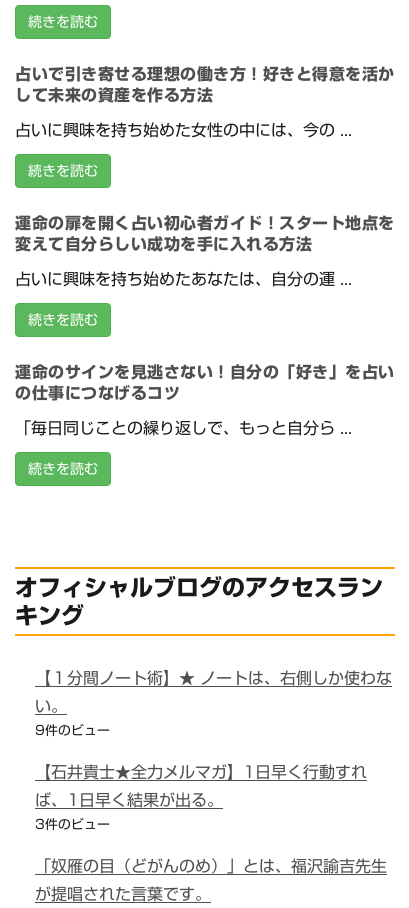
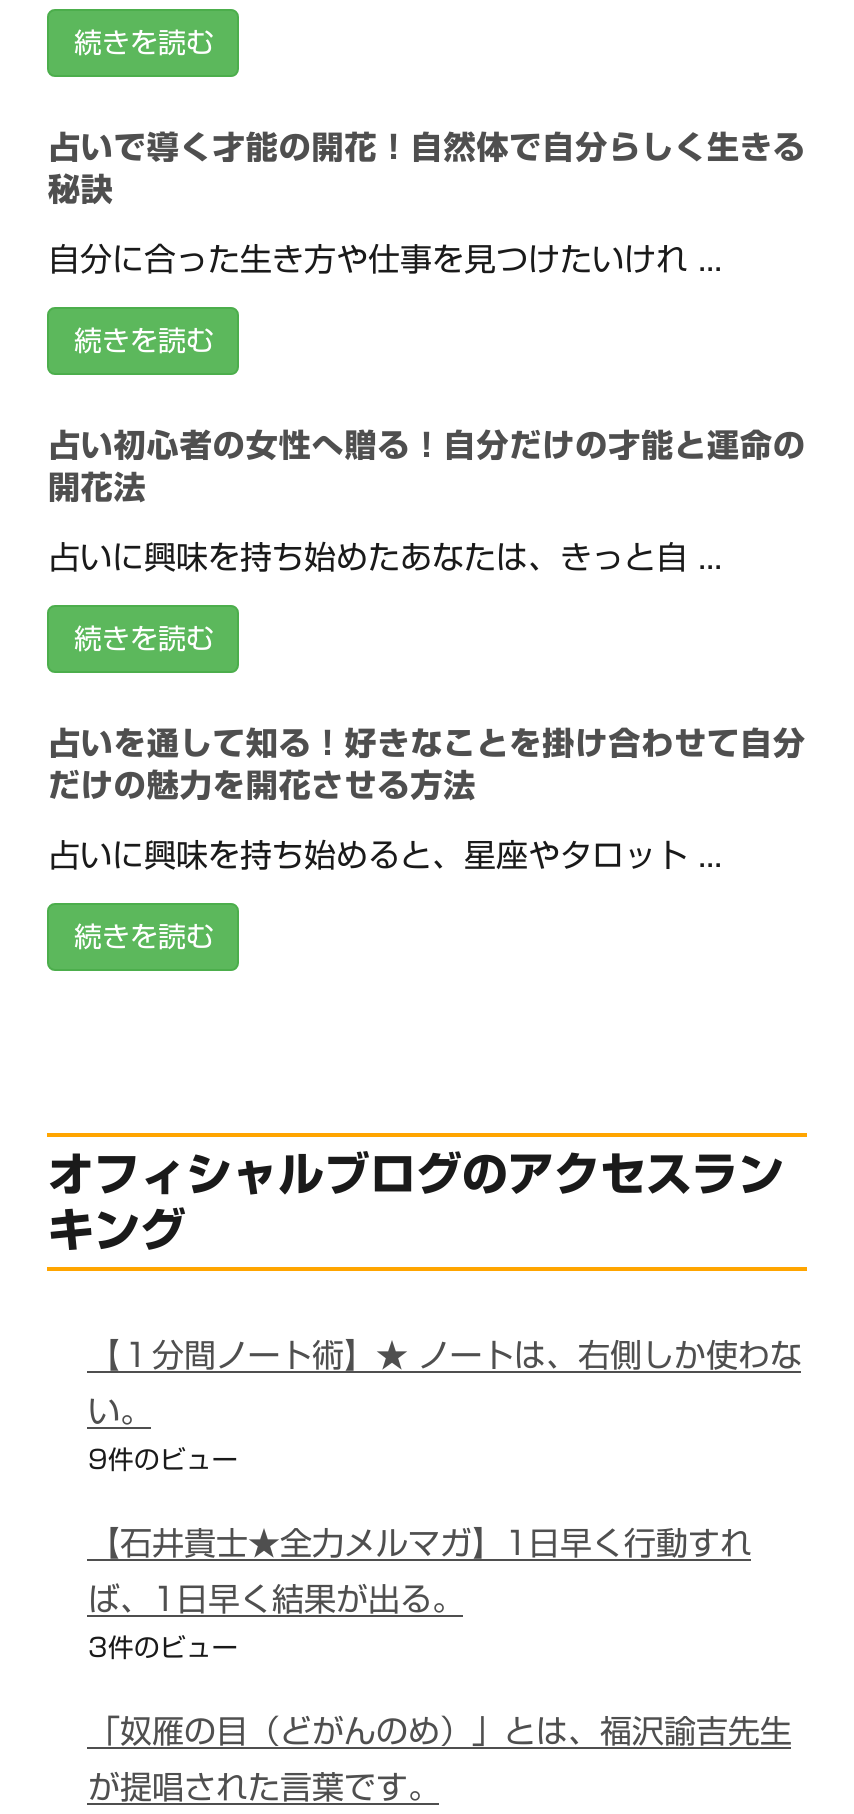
- 占いで引き寄せる理想の働き方！好きと得意を活か
- して未来の資産を作る方法
+ 占いで導く才能の開花！自然体で自分らしく生きる
+ 秘訣

- 占いに興味を持ち始めた女性の中には、今の ...
+ 自分に合った生き方や仕事を見つけたいけれ ...

- 運命の扉を開く占い初心者ガイド！スタート地点を
- 変えて自分らしい成功を手に入れる方法
+ 占い初心者の女性へ贈る！自分だけの才能と運命の
+ 開花法

- 占いに興味を持ち始めたあなたは、自分の運 ...
+ 占いに興味を持ち始めたあなたは、きっと自 ...

- 運命のサインを見逃さない！自分の「好き」を占い
- の仕事につなげるコツ
+ 占いを通して知る！好きなことを掛け合わせて自分
+ だけの魅力を開花させる方法

- 「毎日同じことの繰り返しで、もっと自分ら ...
+ 占いに興味を持ち始めると、星座やタロット ...
